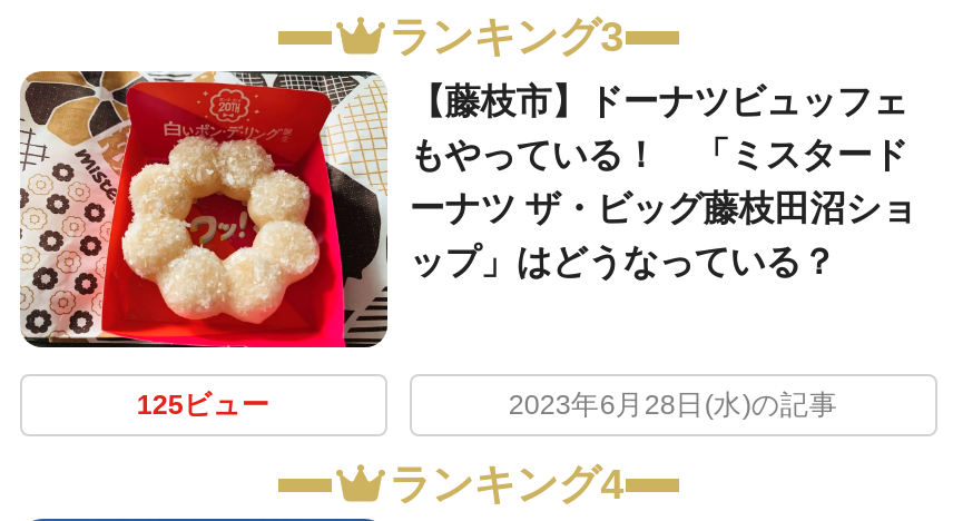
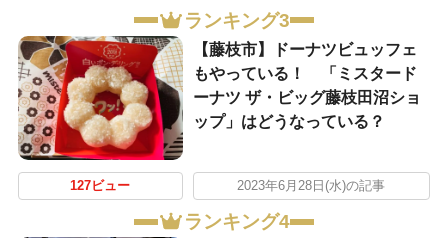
- 125ビュー
+ 127ビュー
